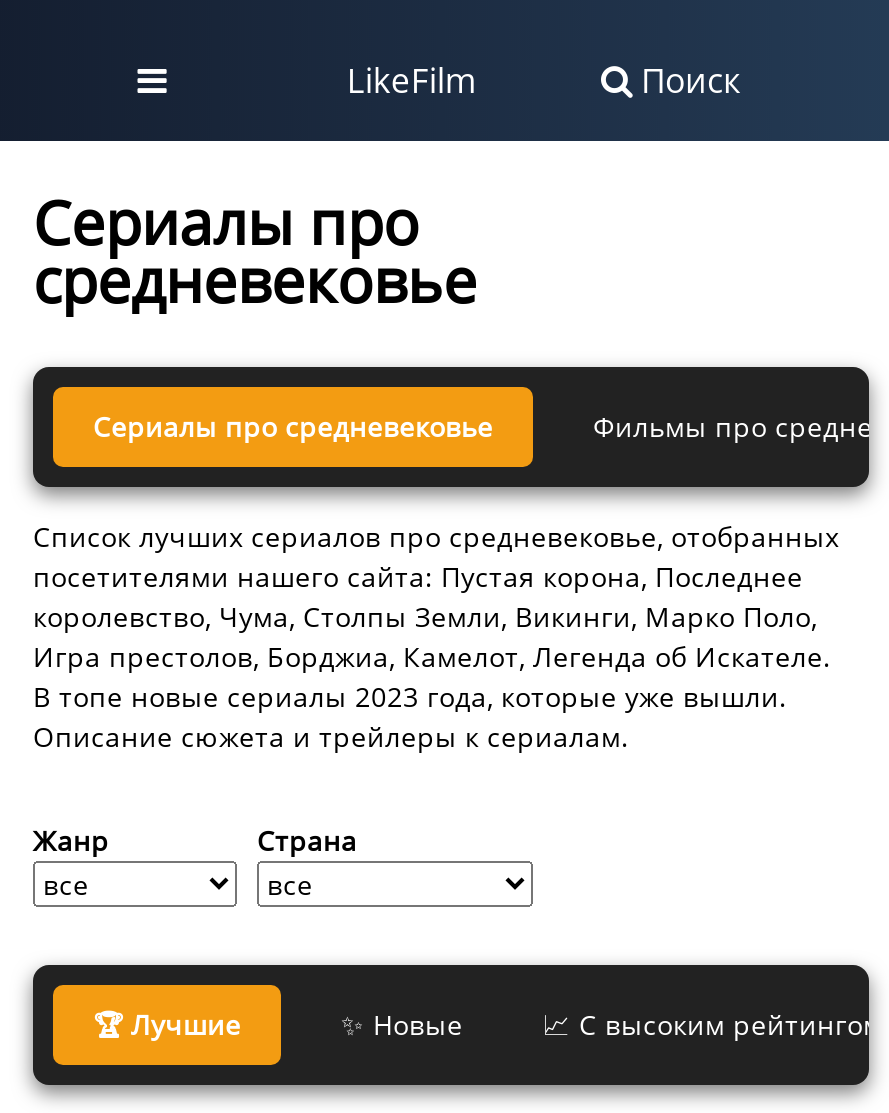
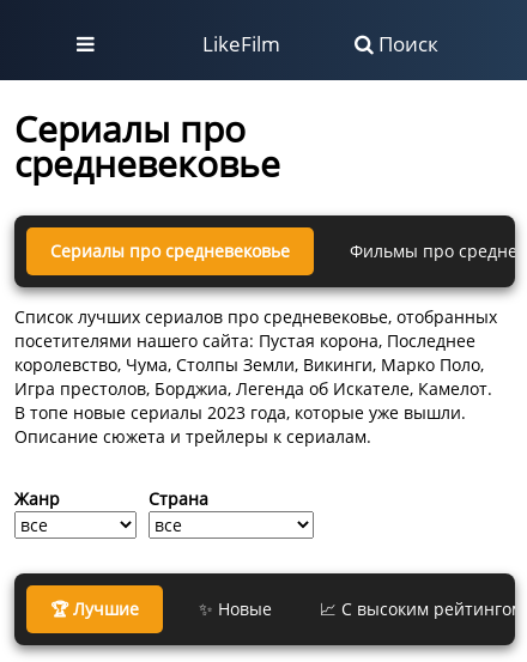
- Игра престолов, Борджиа, Камелот, Легенда об Искателе.
+ Игра престолов, Борджиа, Легенда об Искателе, Камелот.
